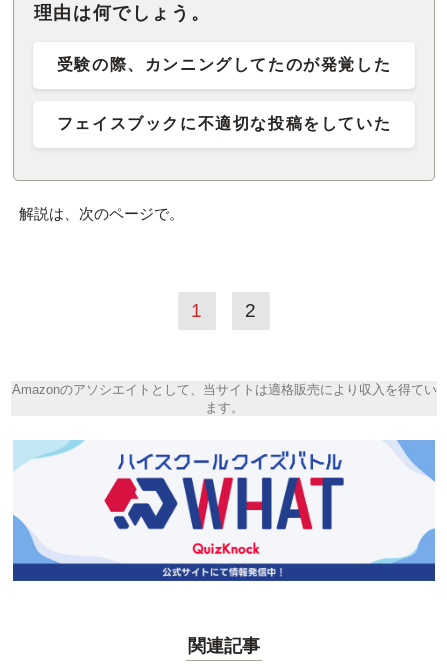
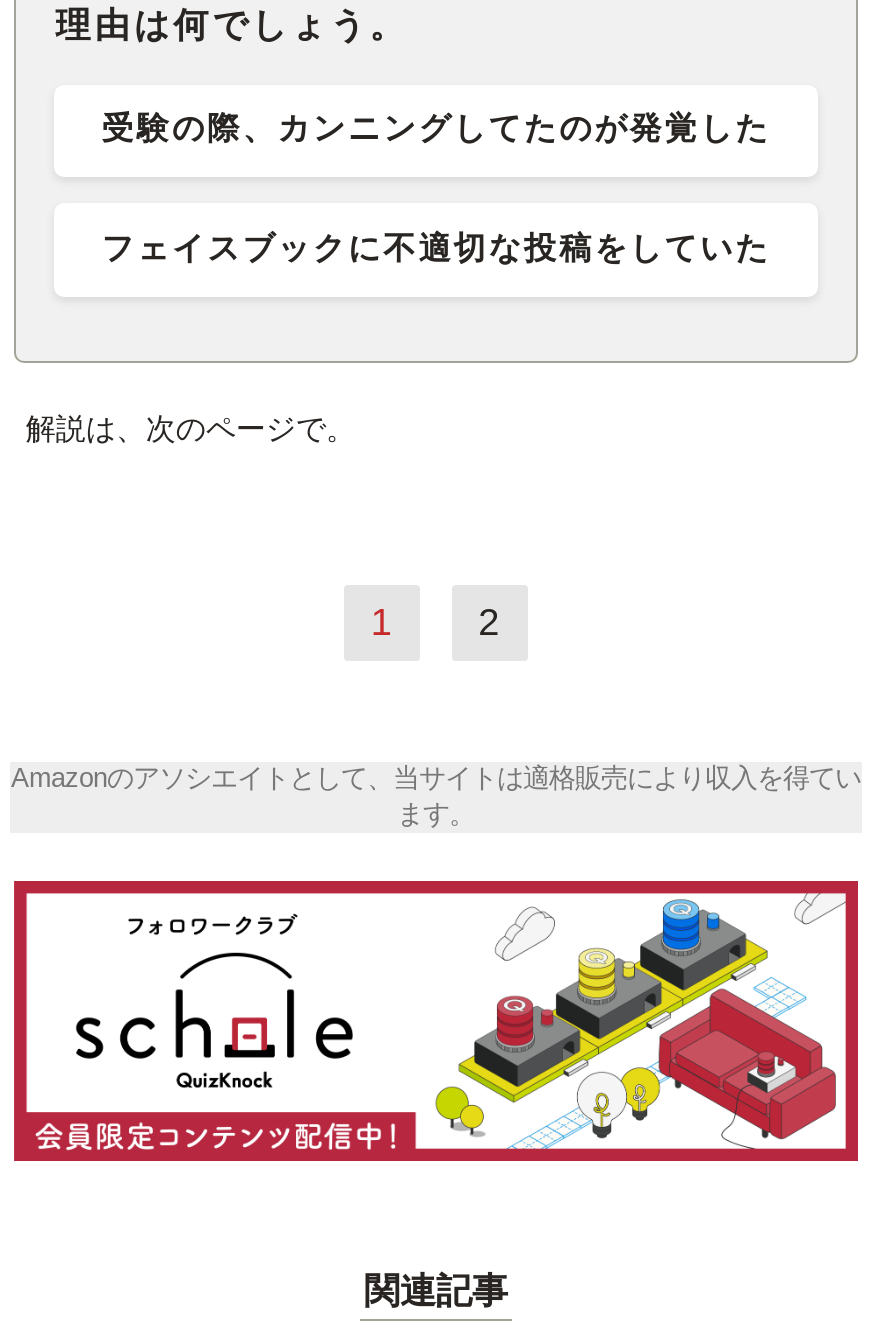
- [image]
+ [image]
